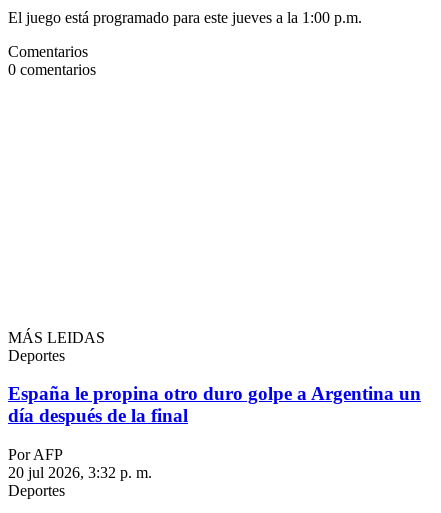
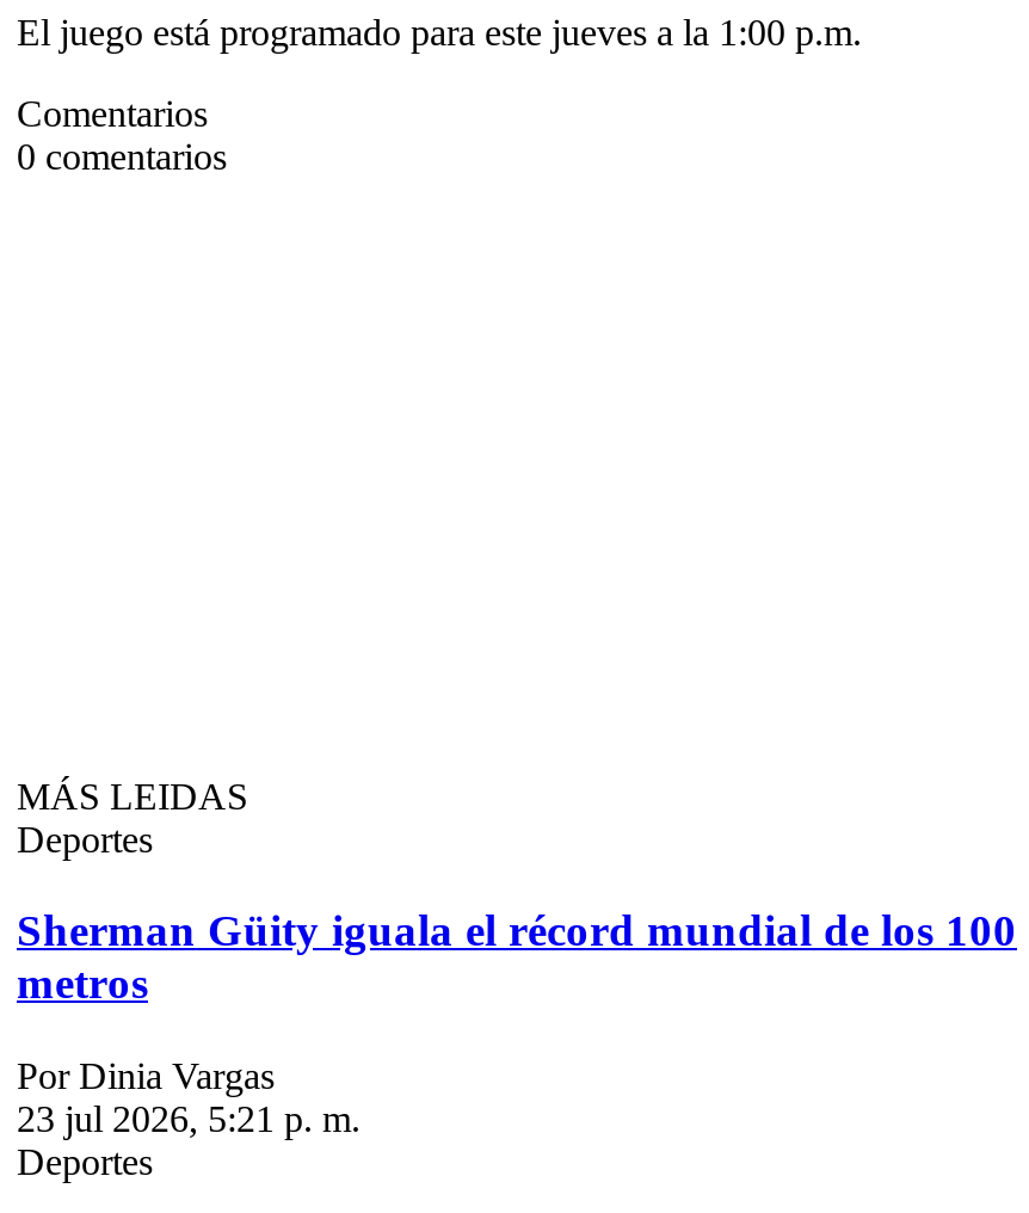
- España le propina otro duro golpe a Argentina un
- día después de la final
+ Sherman Güity iguala el récord mundial de los 100
+ metros

- Por AFP
- 20 jul 2026, 3:32 p. m.
+ Por Dinia Vargas
+ 23 jul 2026, 5:21 p. m.
